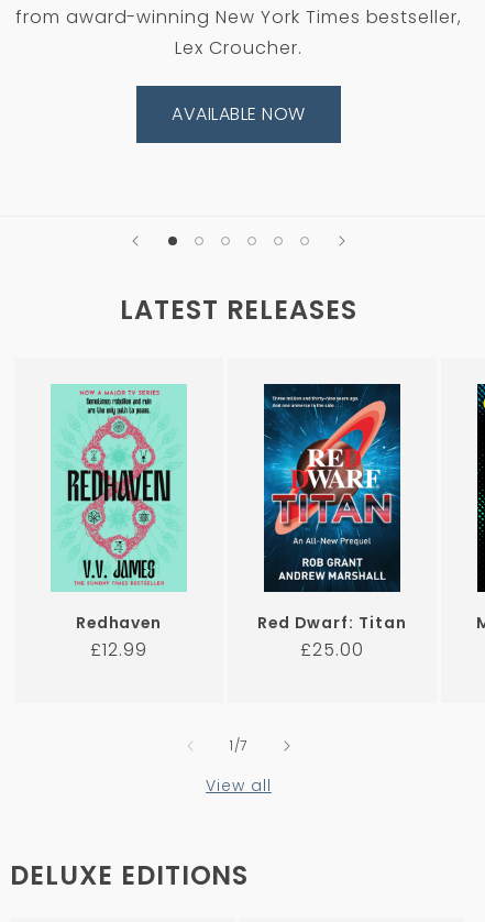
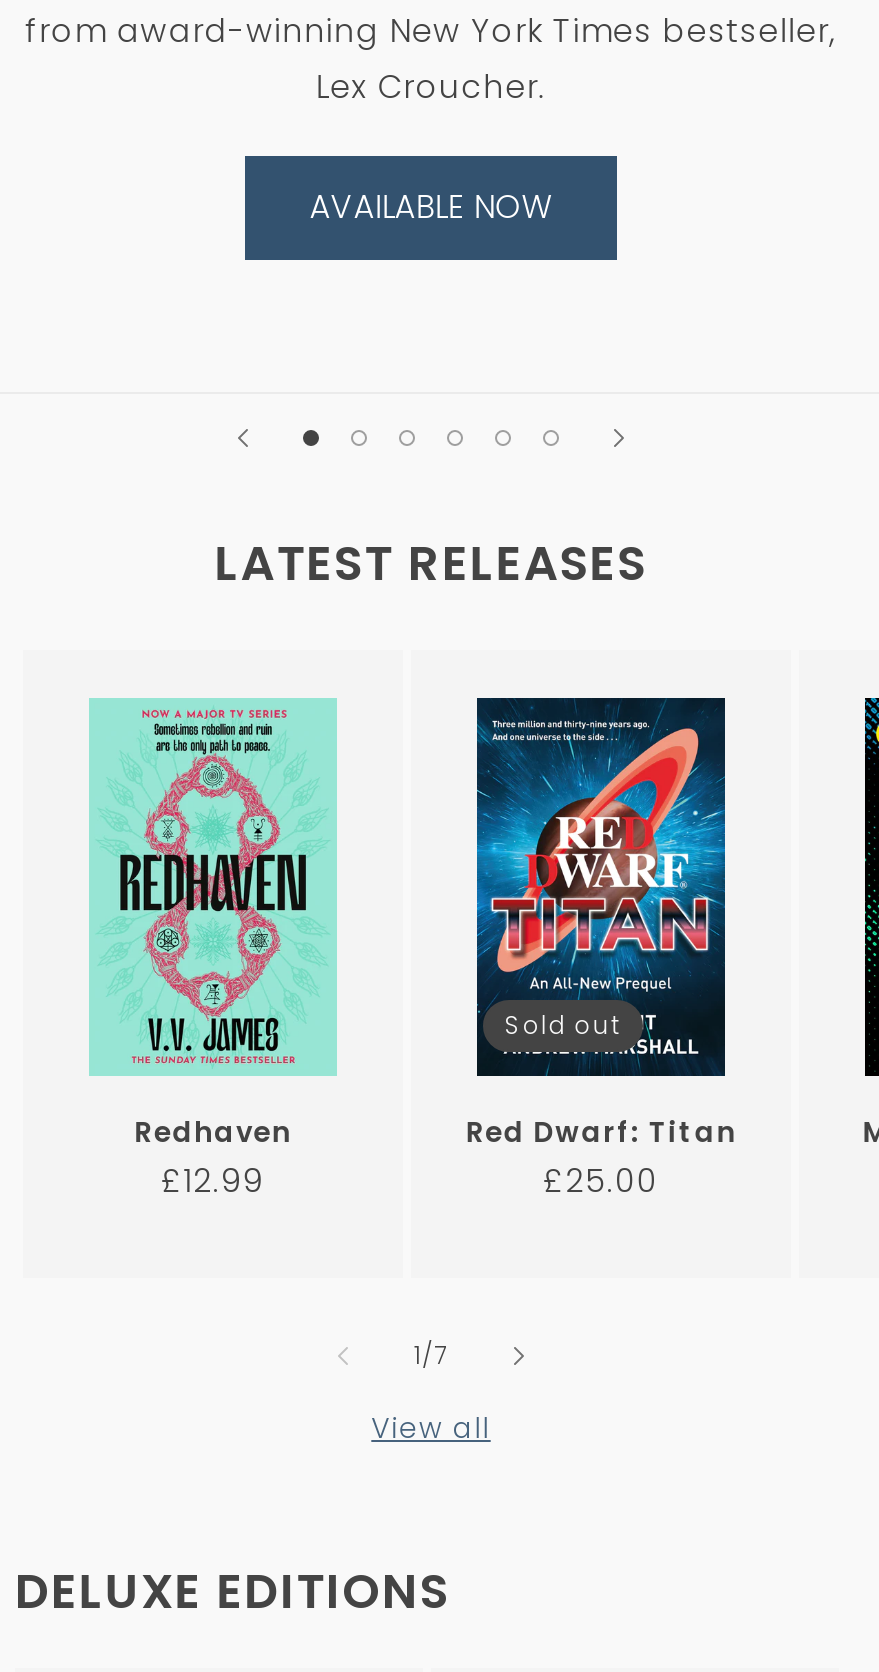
+ Sold out
